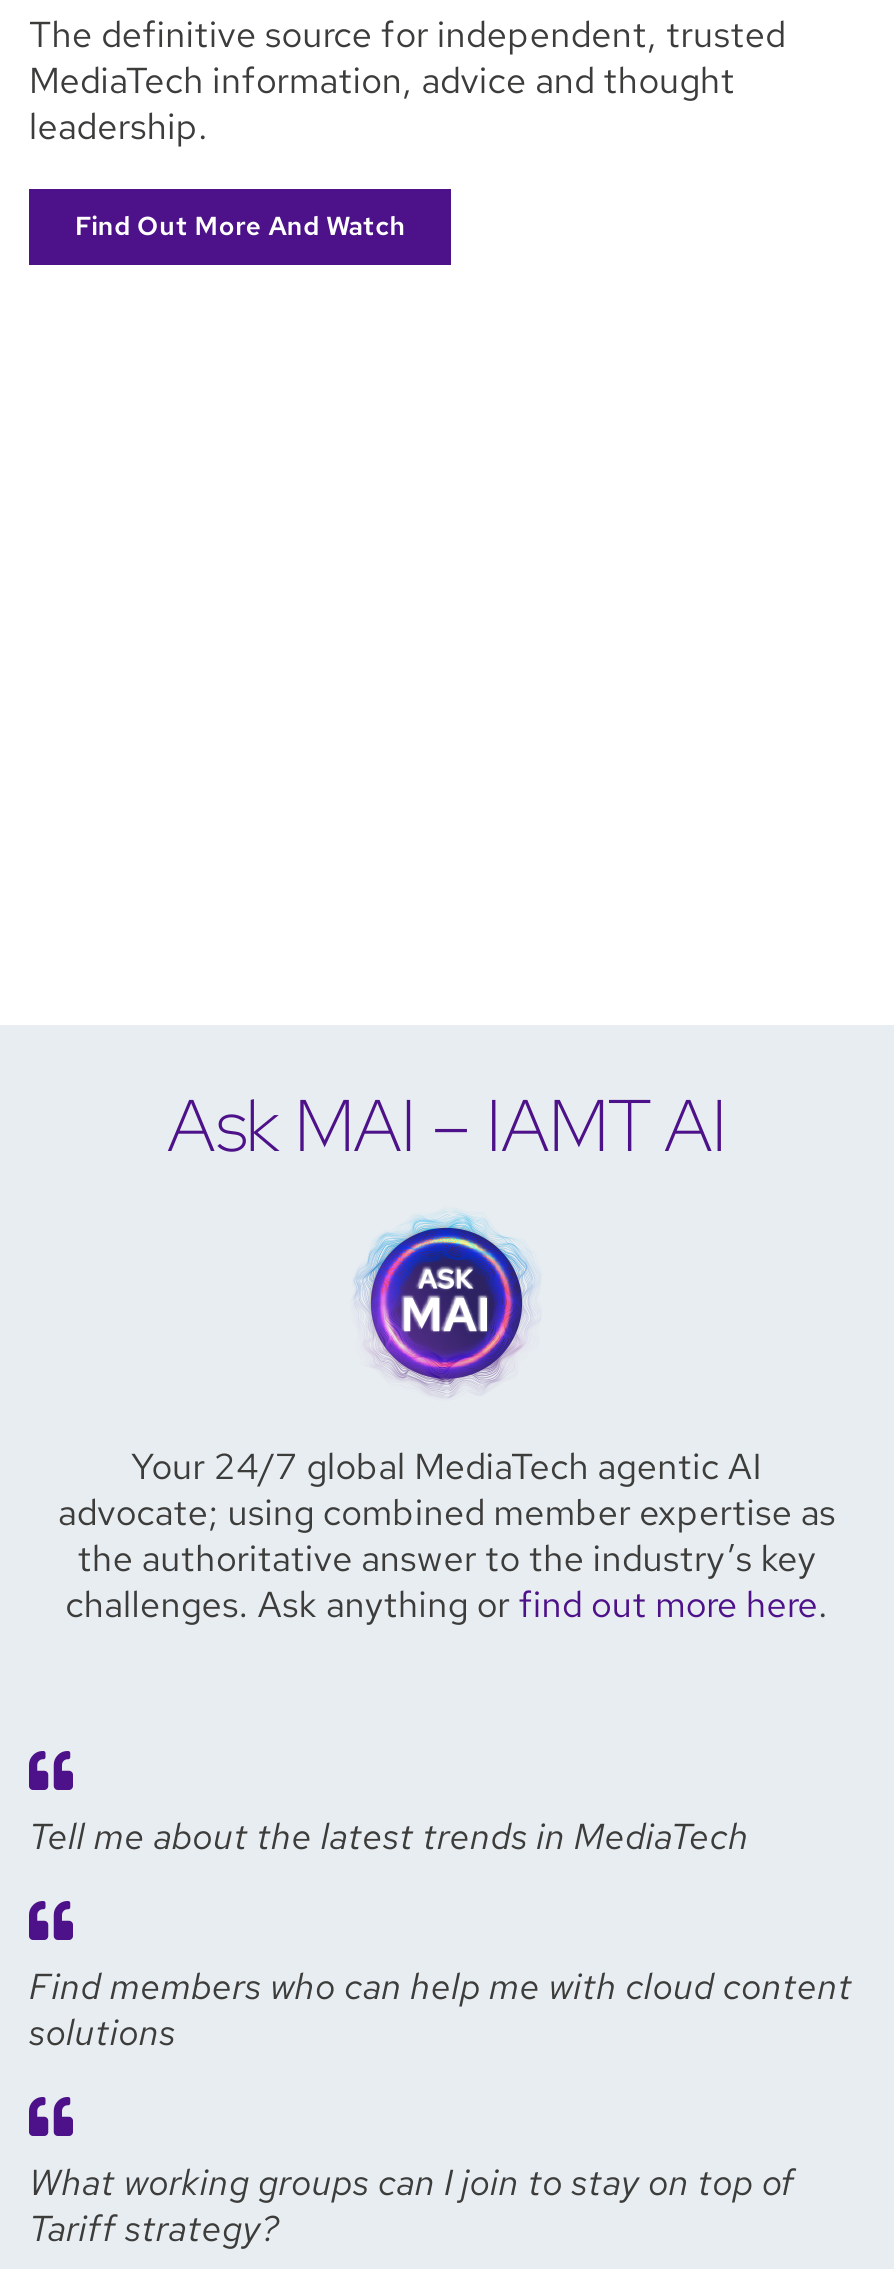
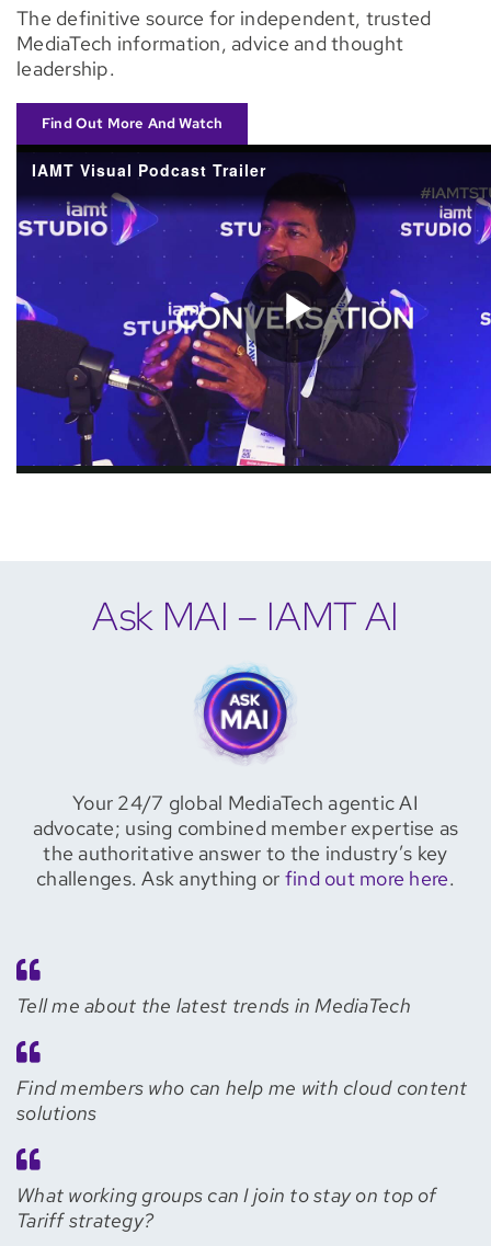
+ [image]
